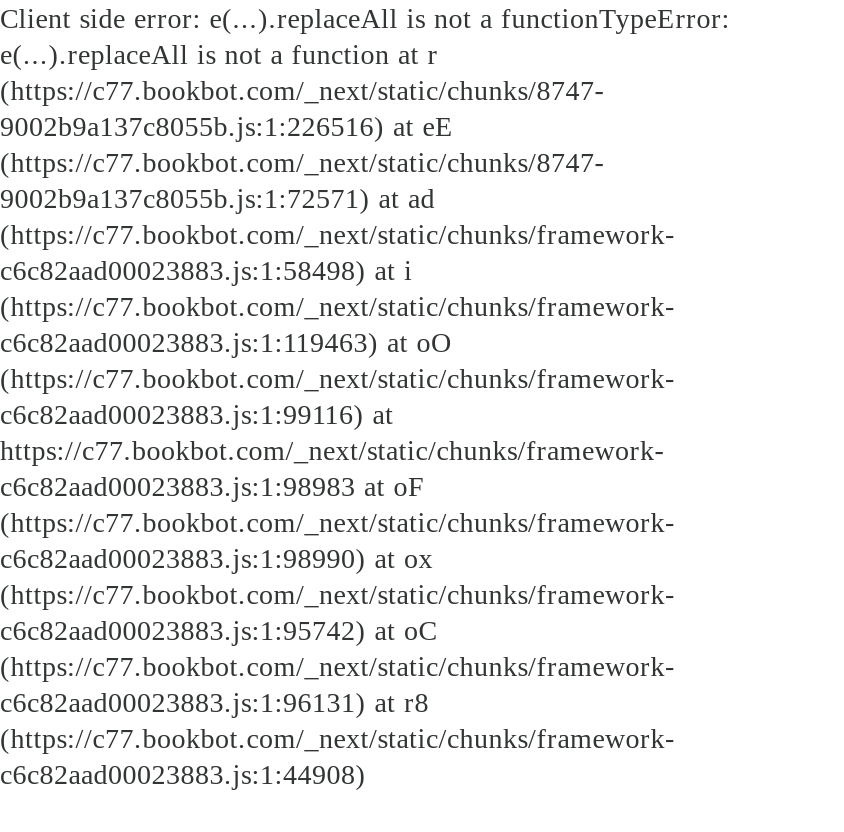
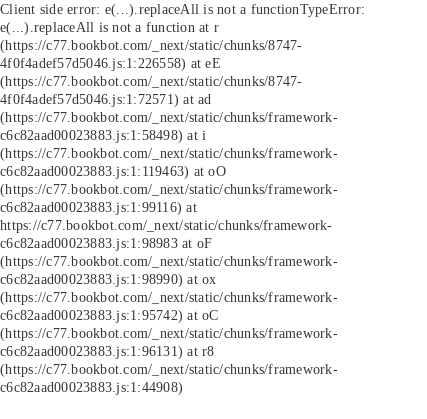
- 9002b9a137c8055b.js:1:226516) at eE
+ 4f0f4adef57d5046.js:1:226558) at eE

- 9002b9a137c8055b.js:1:72571) at ad
+ 4f0f4adef57d5046.js:1:72571) at ad
